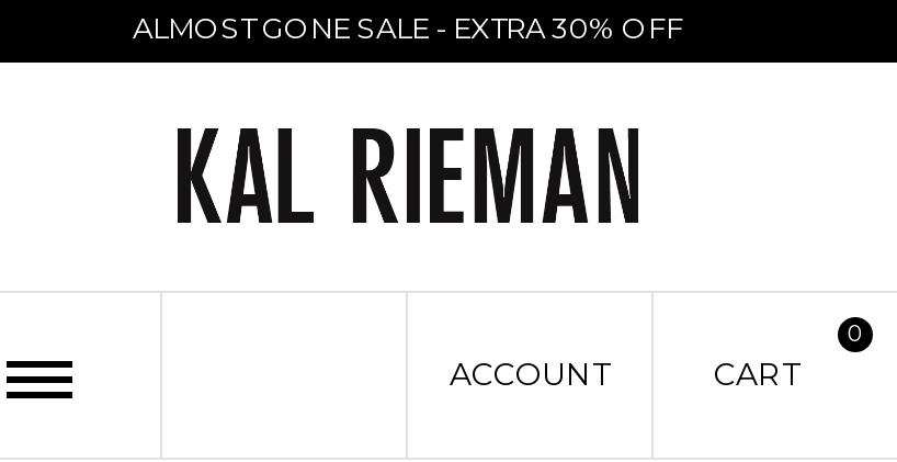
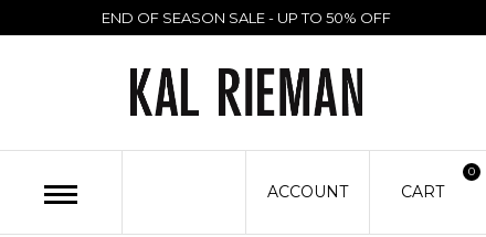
- ALMOST GONE SALE - EXTRA 30% OFF
+ END OF SEASON SALE - UP TO 50% OFF
